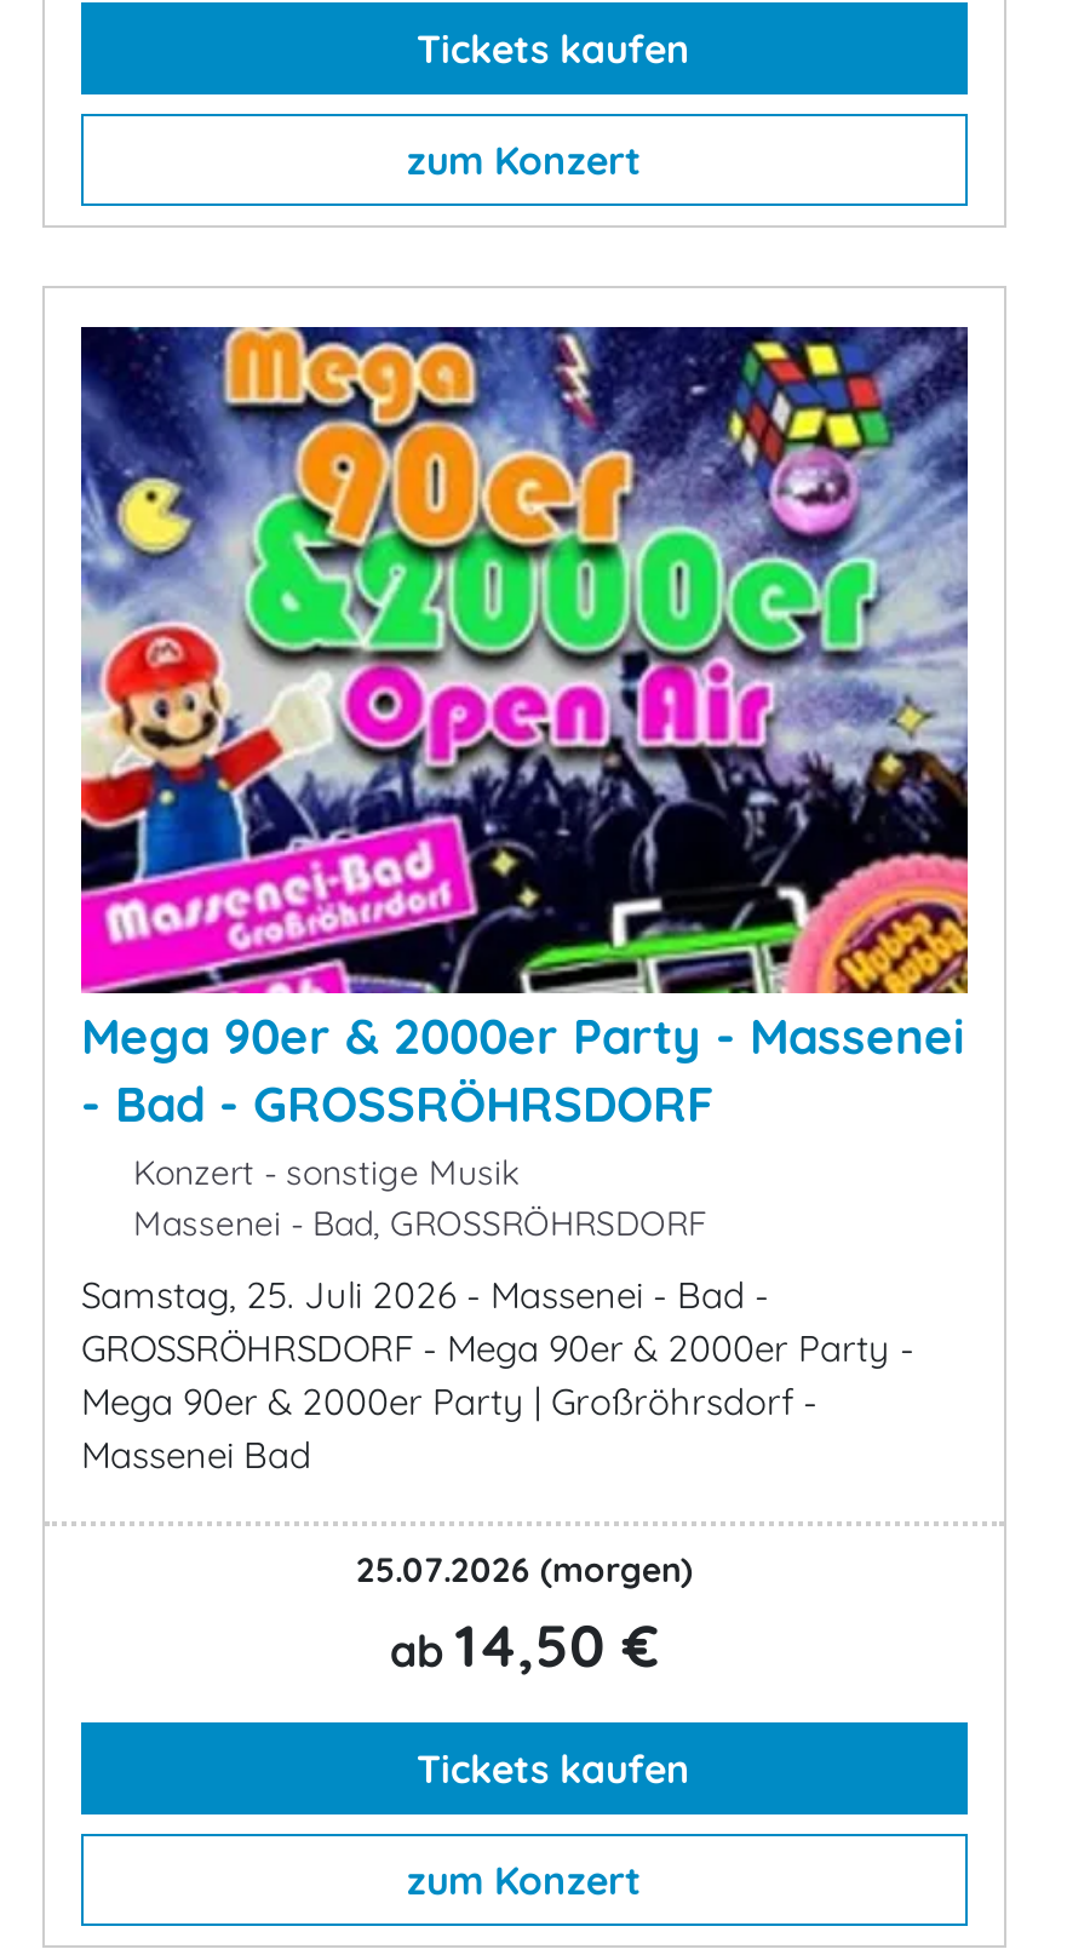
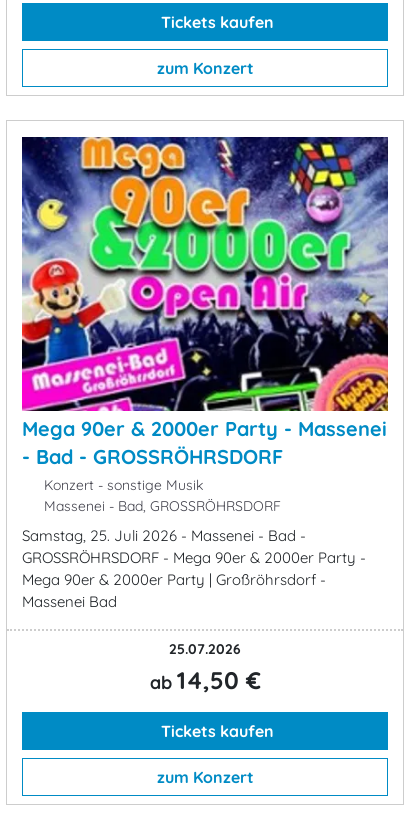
- 25.07.2026 (morgen)
+ 25.07.2026
